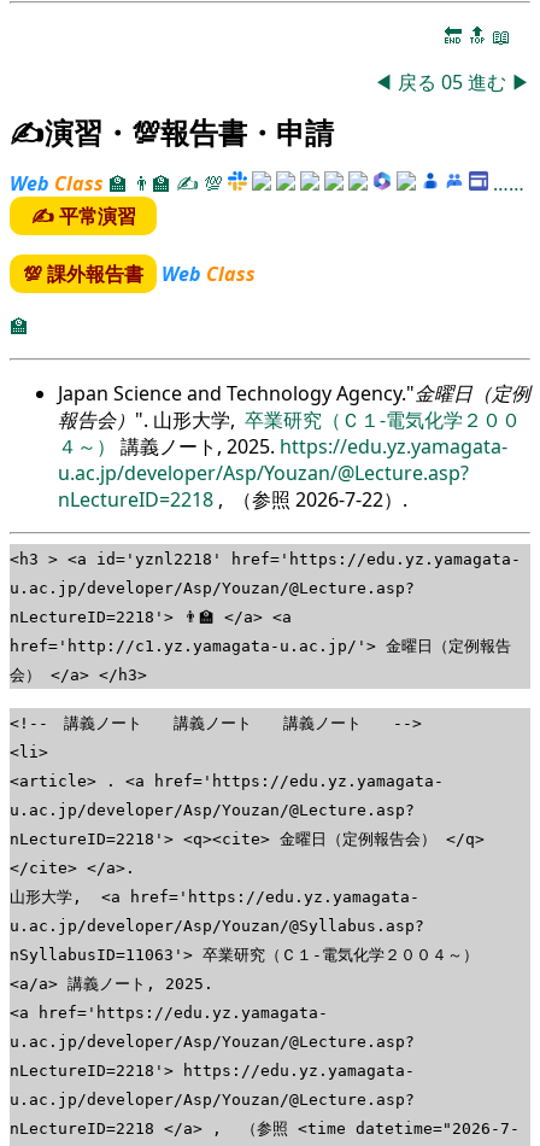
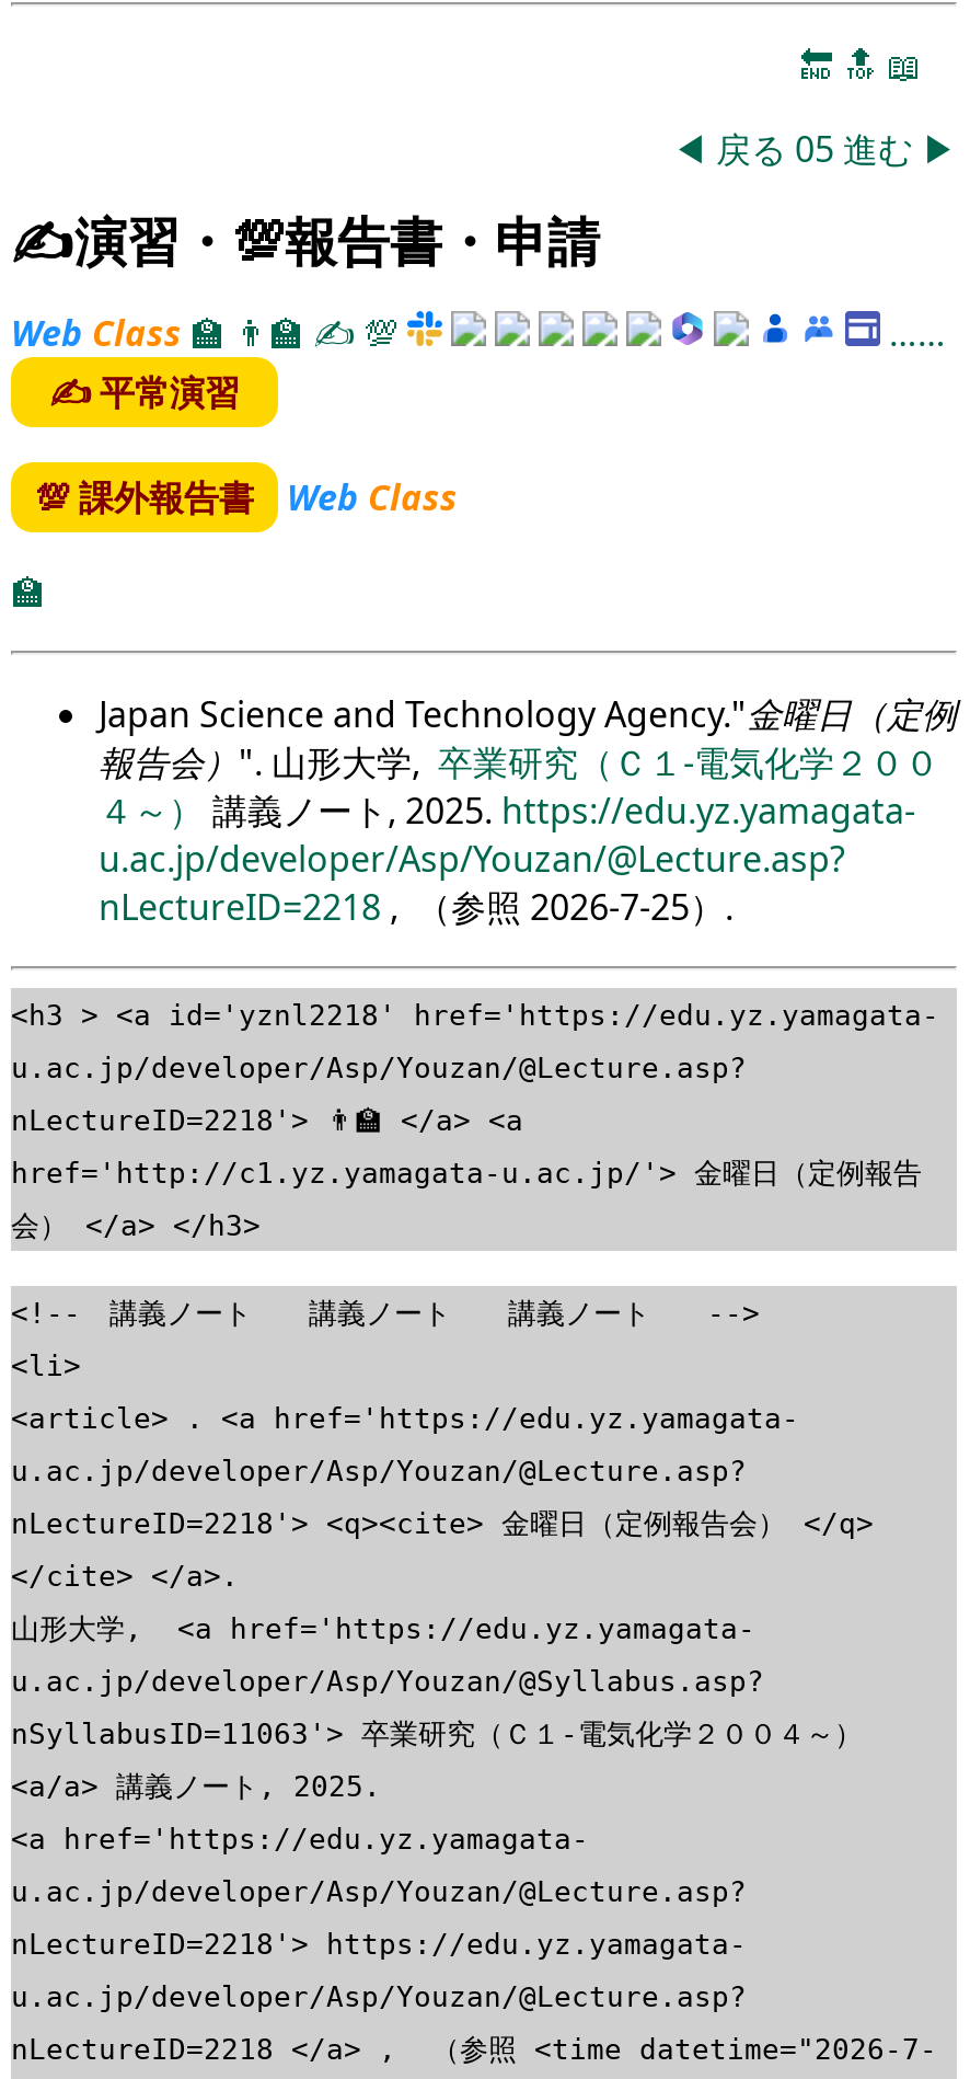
- nLectureID=2218, （参照2026-7-22）.
+ nLectureID=2218, （参照2026-7-25）.
